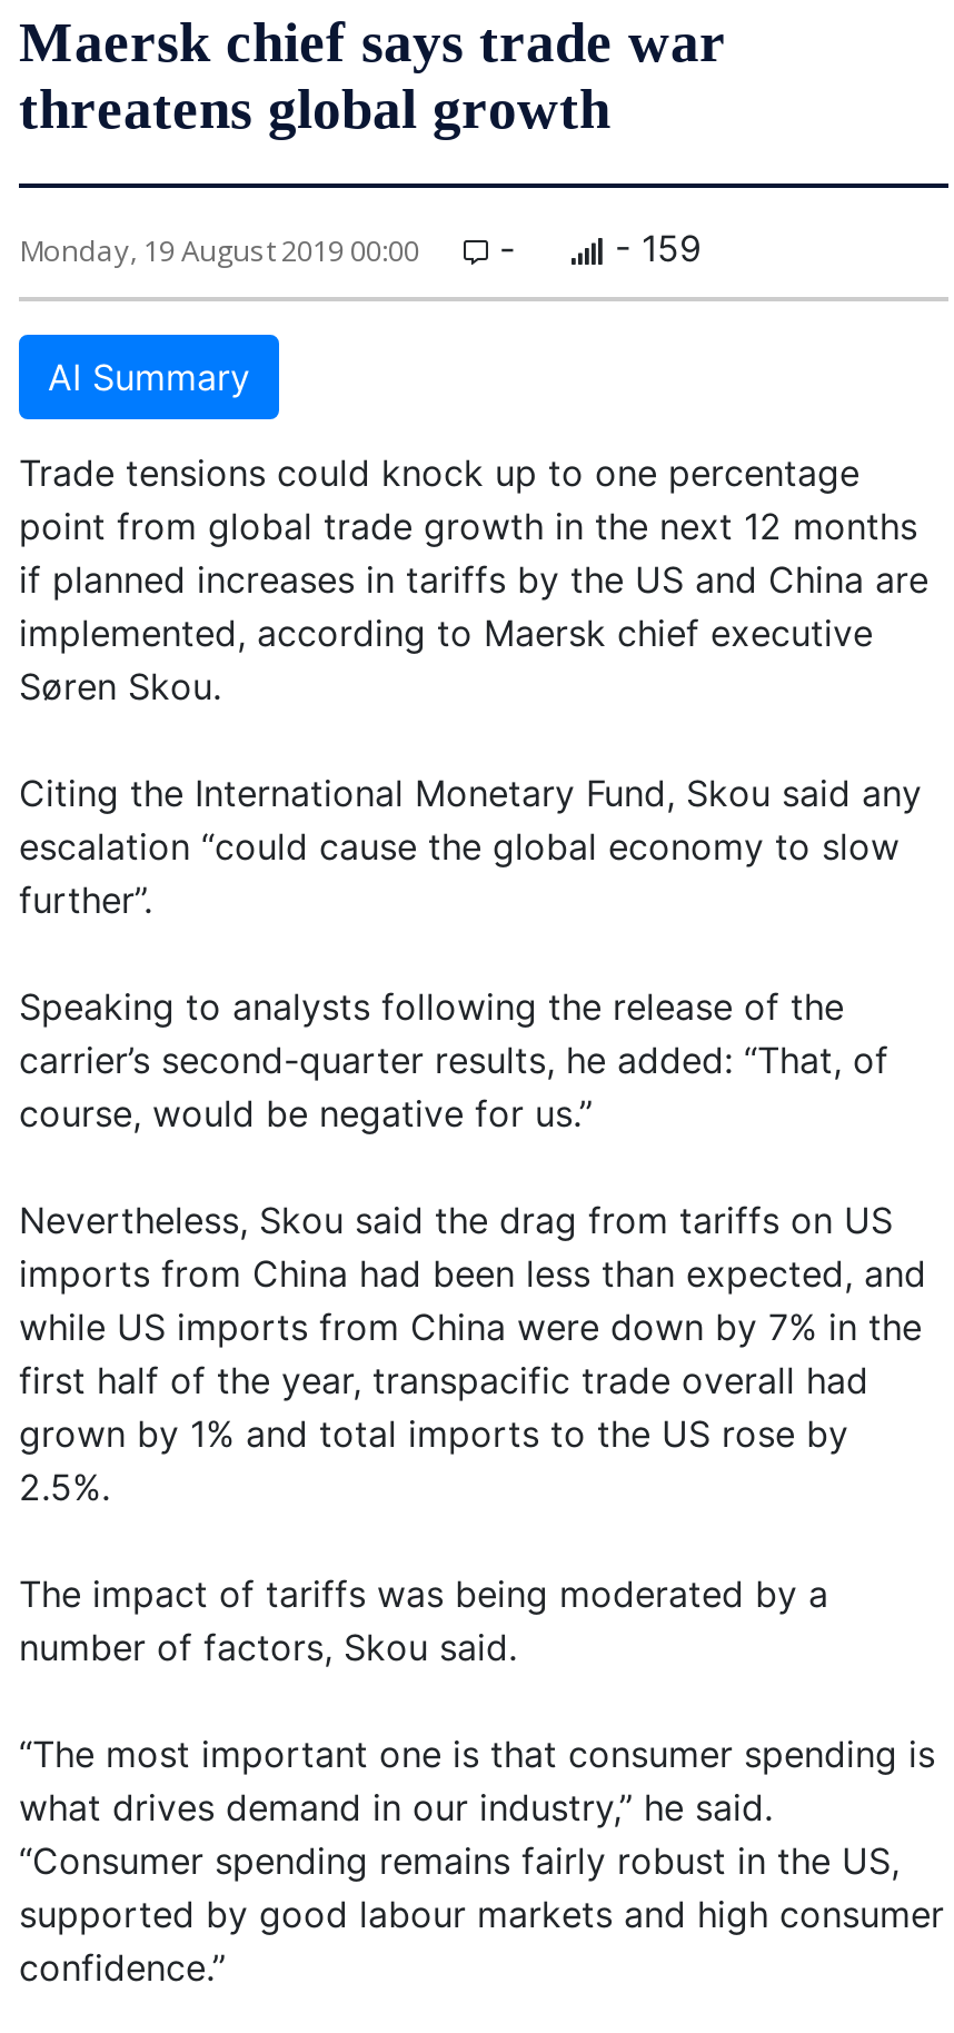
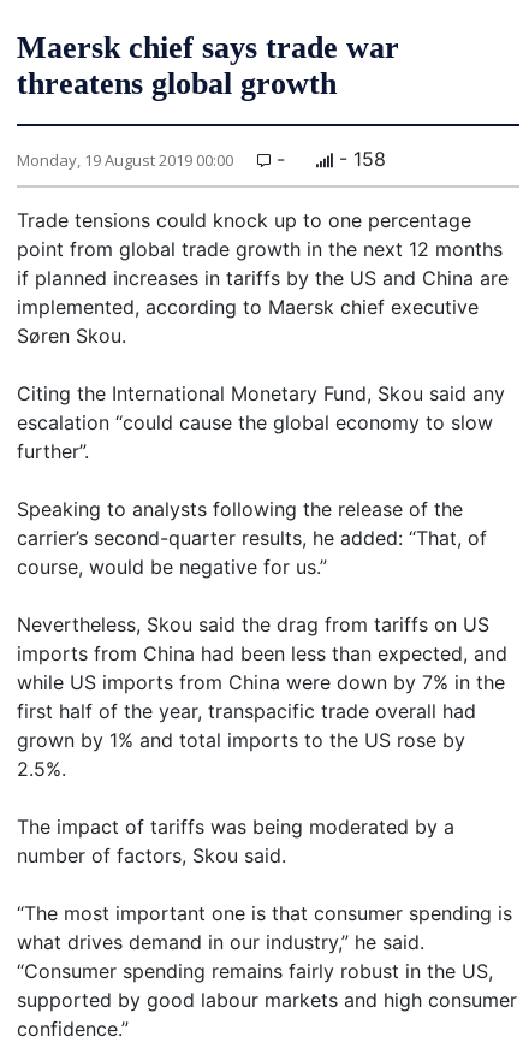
- - 159
- AI Summary
+ - 158
